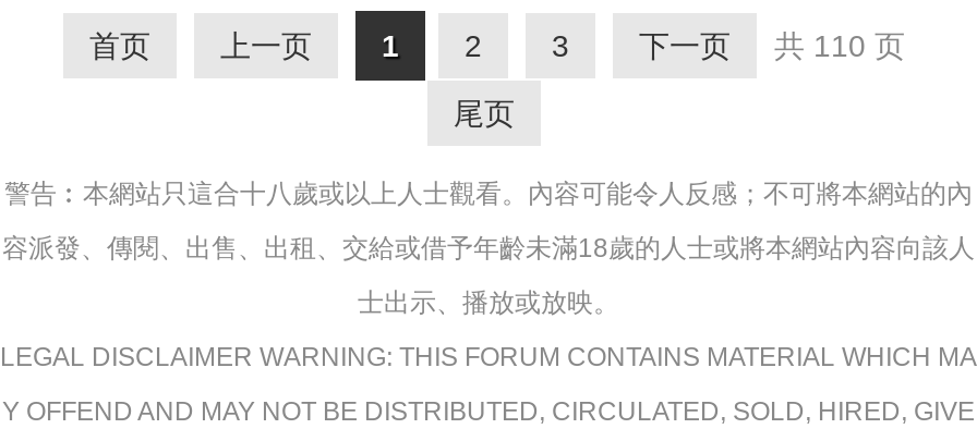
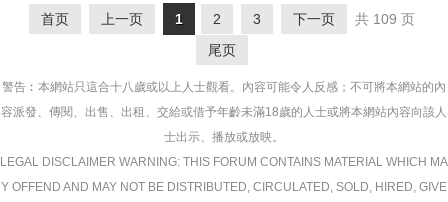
- 首页 上一页 1 2 3 下一页 共 110 页
+ 首页 上一页 1 2 3 下一页 共 109 页
